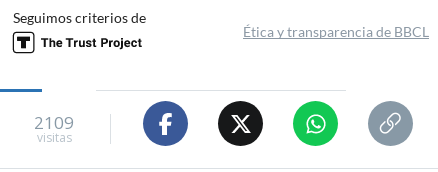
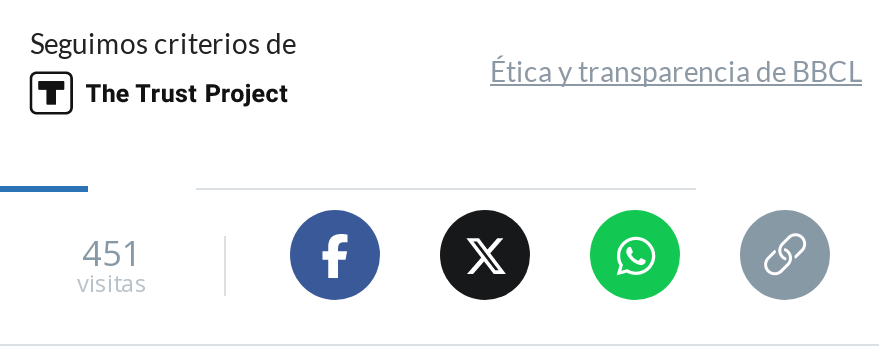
- 2109
+ 451
